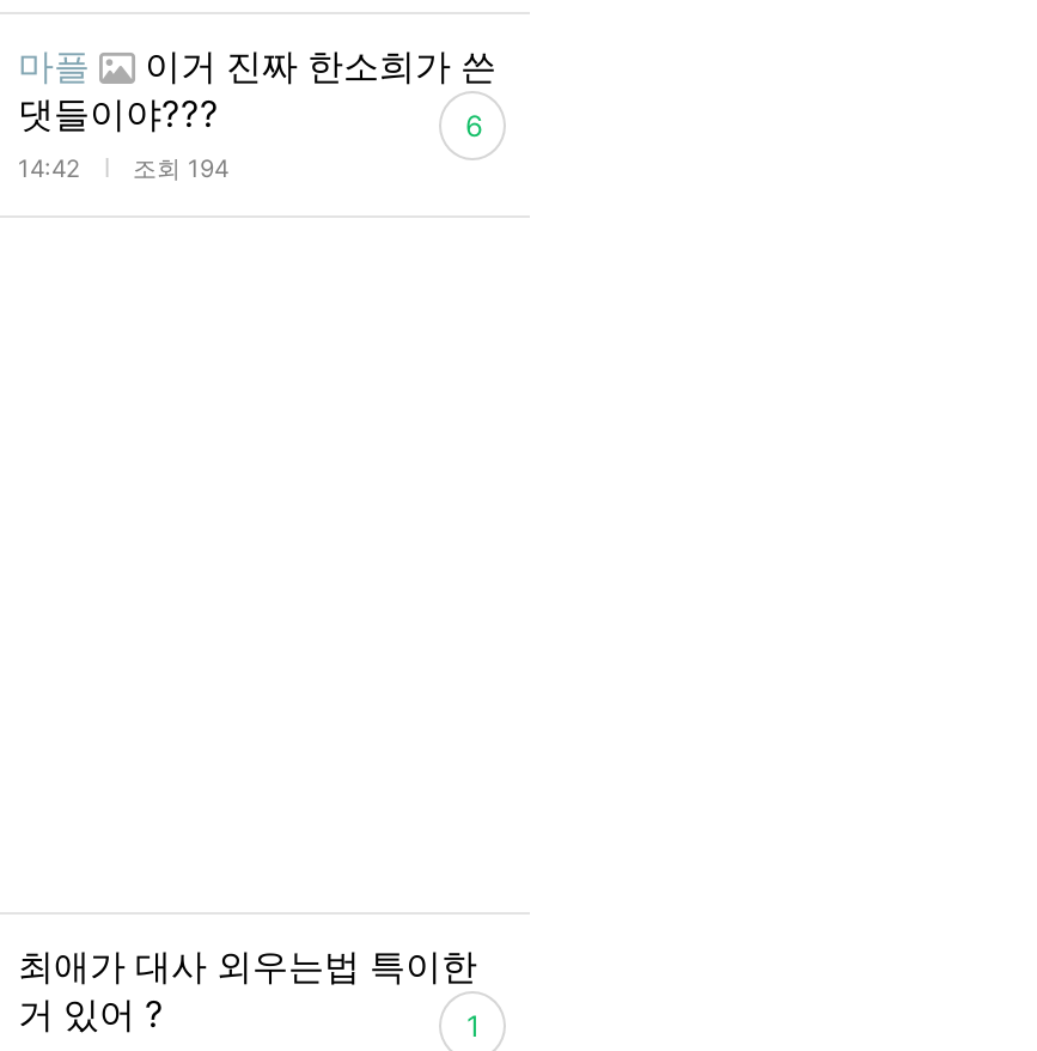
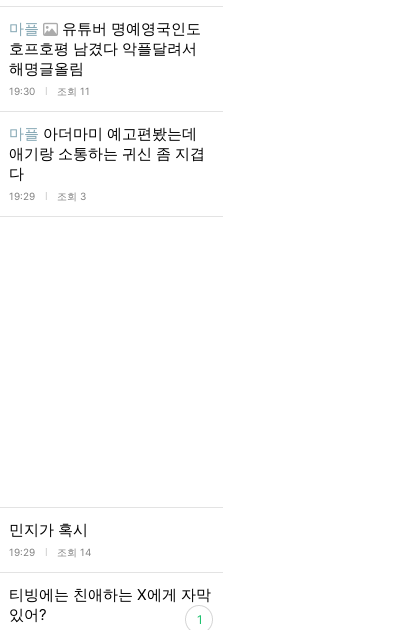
- 이거 진짜 한소희가 쓴
- 댓들이야???
- 6
- 14:42
- 조회 194
+ 유튜버 명예영국인도
+ 호프호평 남겼다 악플달려서
+ 해명글올림
+ 19:30
+ 조회 11
+ 마플 아더마미 예고편봤는데
+ 애기랑 소통하는 귀신 좀 지겹
+ 다
+ 19:29
+ 조회 3

- 최애가 대사 외우는법 특이한
- 거 있어 ?
+ 민지가 혹시
+ 19:29
+ 조회 14
+ 티빙에는 친애하는 X에게 자막
+ 있어?
